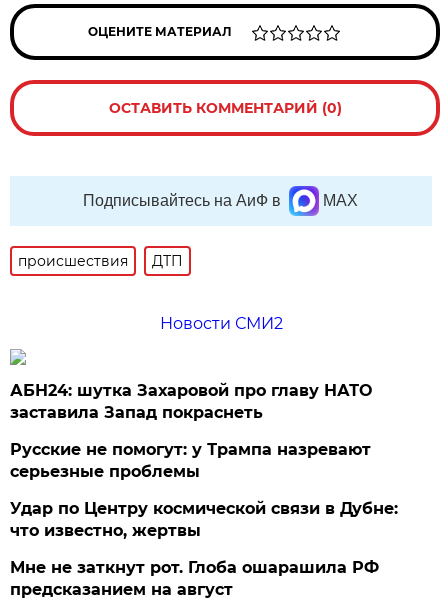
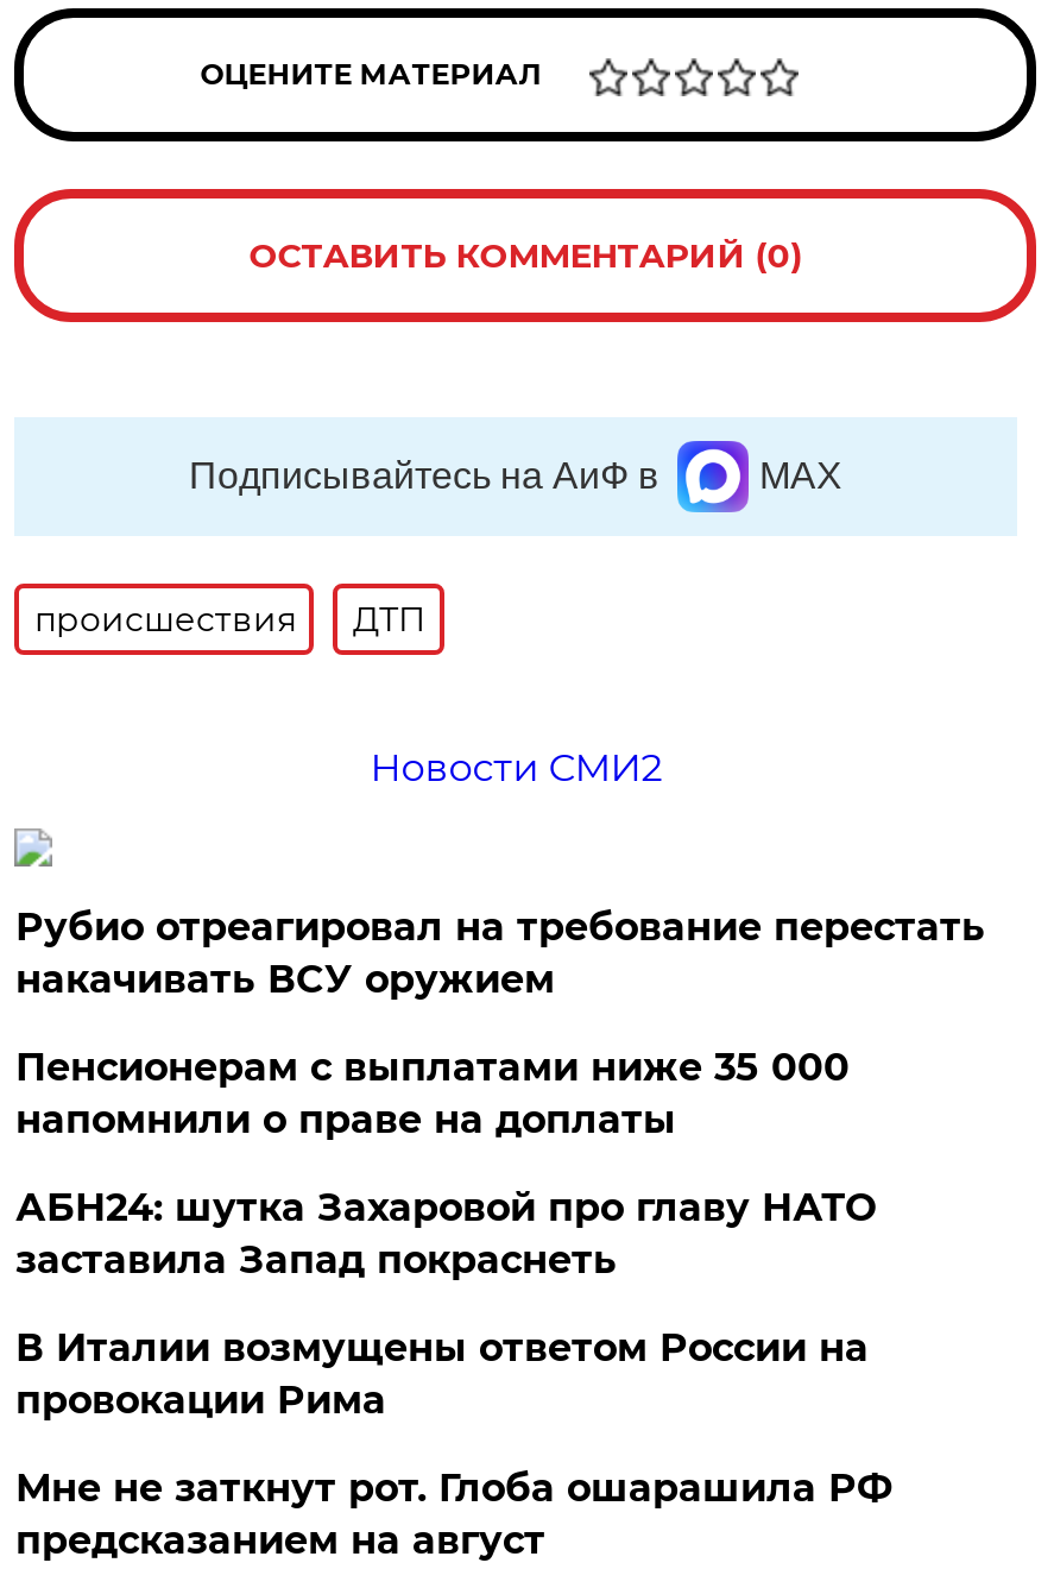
+ Рубио отреагировал на требование перестать
+ накачивать ВСУ оружием
+ Пенсионерам с выплатами ниже 35 000
+ напомнили о праве на доплаты

moved down: АБН24: шутка Захаровой про главу НАТО | заставила Запад покраснеть

- Русские не помогут: у Трампа назревают
- серьезные проблемы
- Удар по Центру космической связи в Дубне:
- что известно, жертвы
+ В Италии возмущены ответом России на
+ провокации Рима
